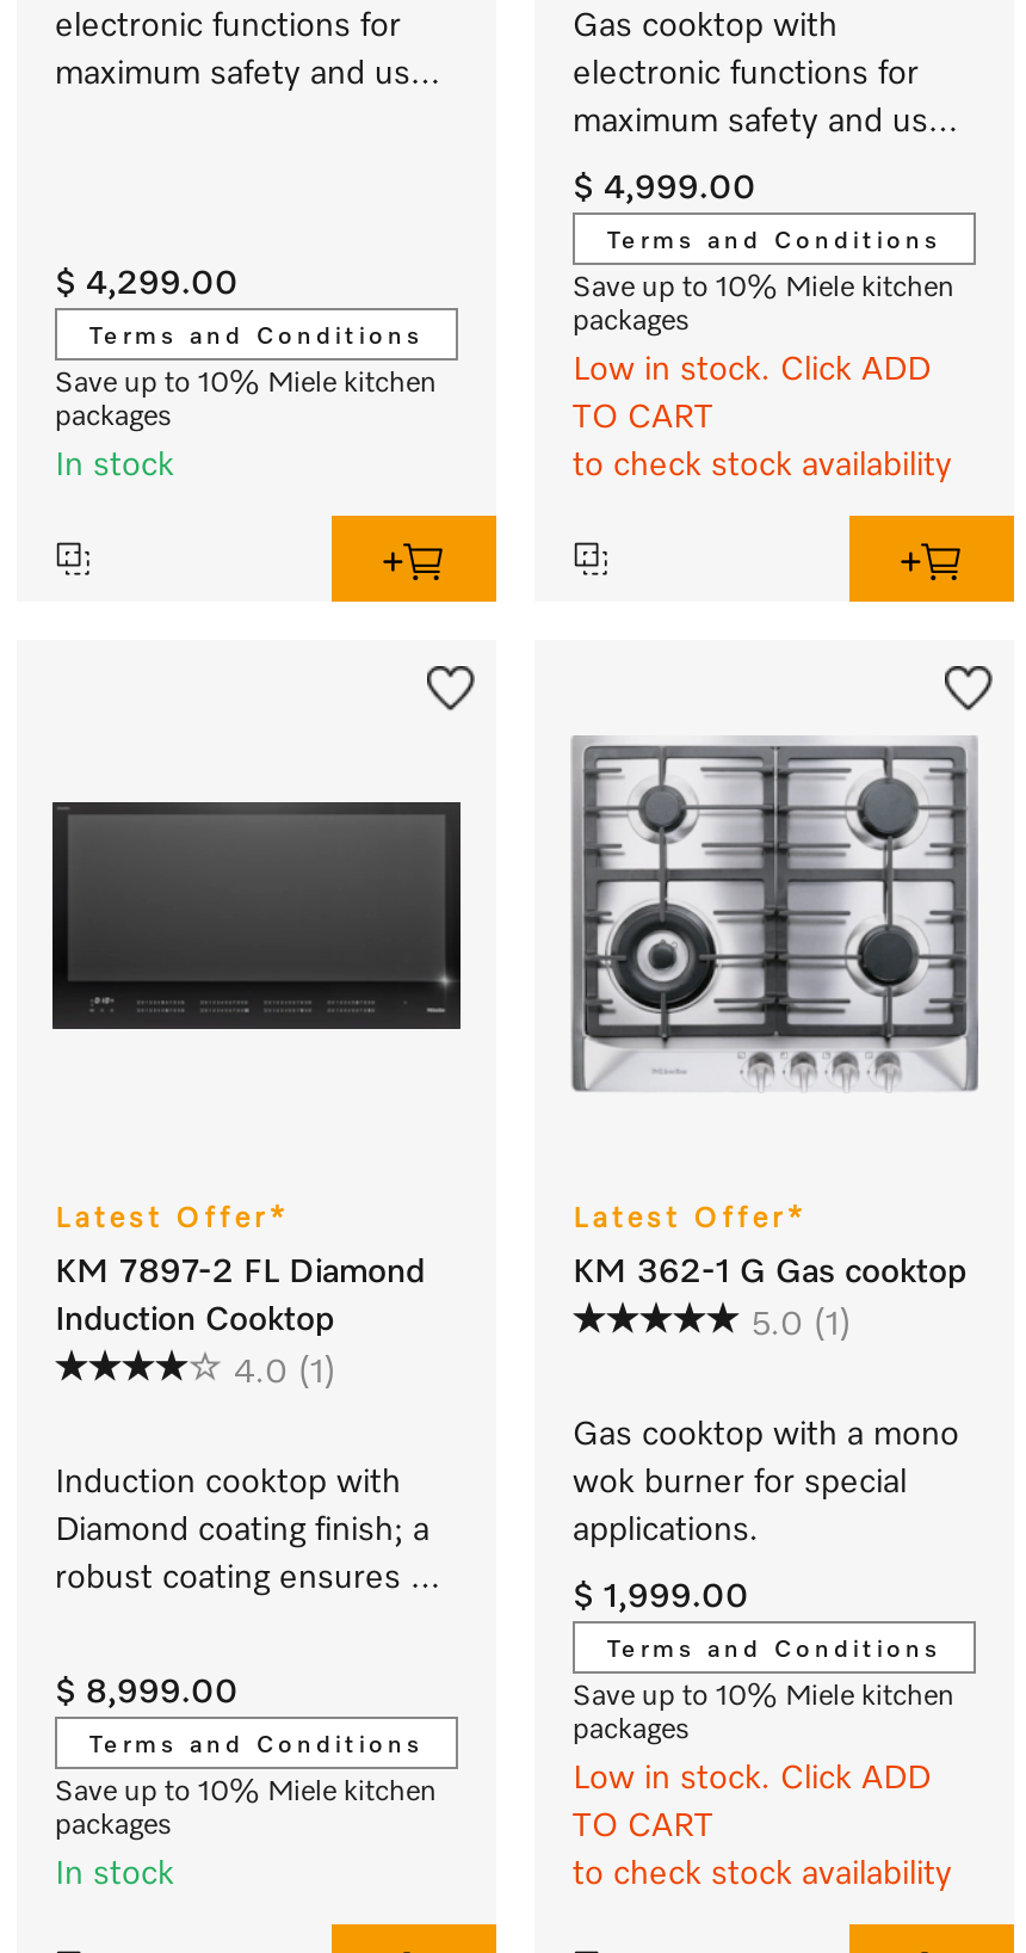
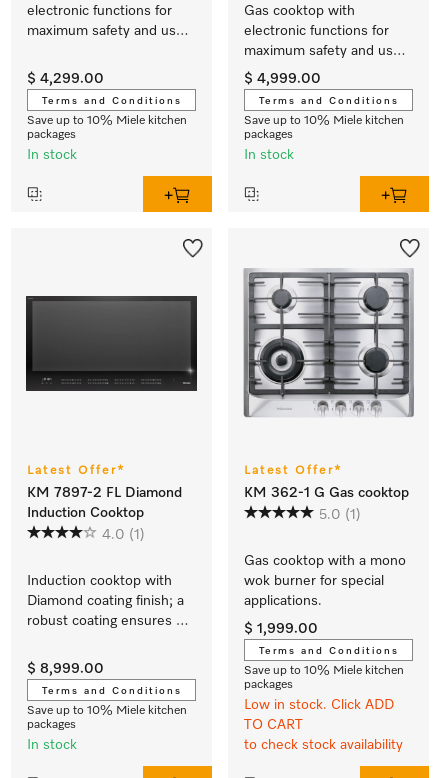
- Low in stock. Click ADD
- TO CART
- to check stock availability
+ In stock
